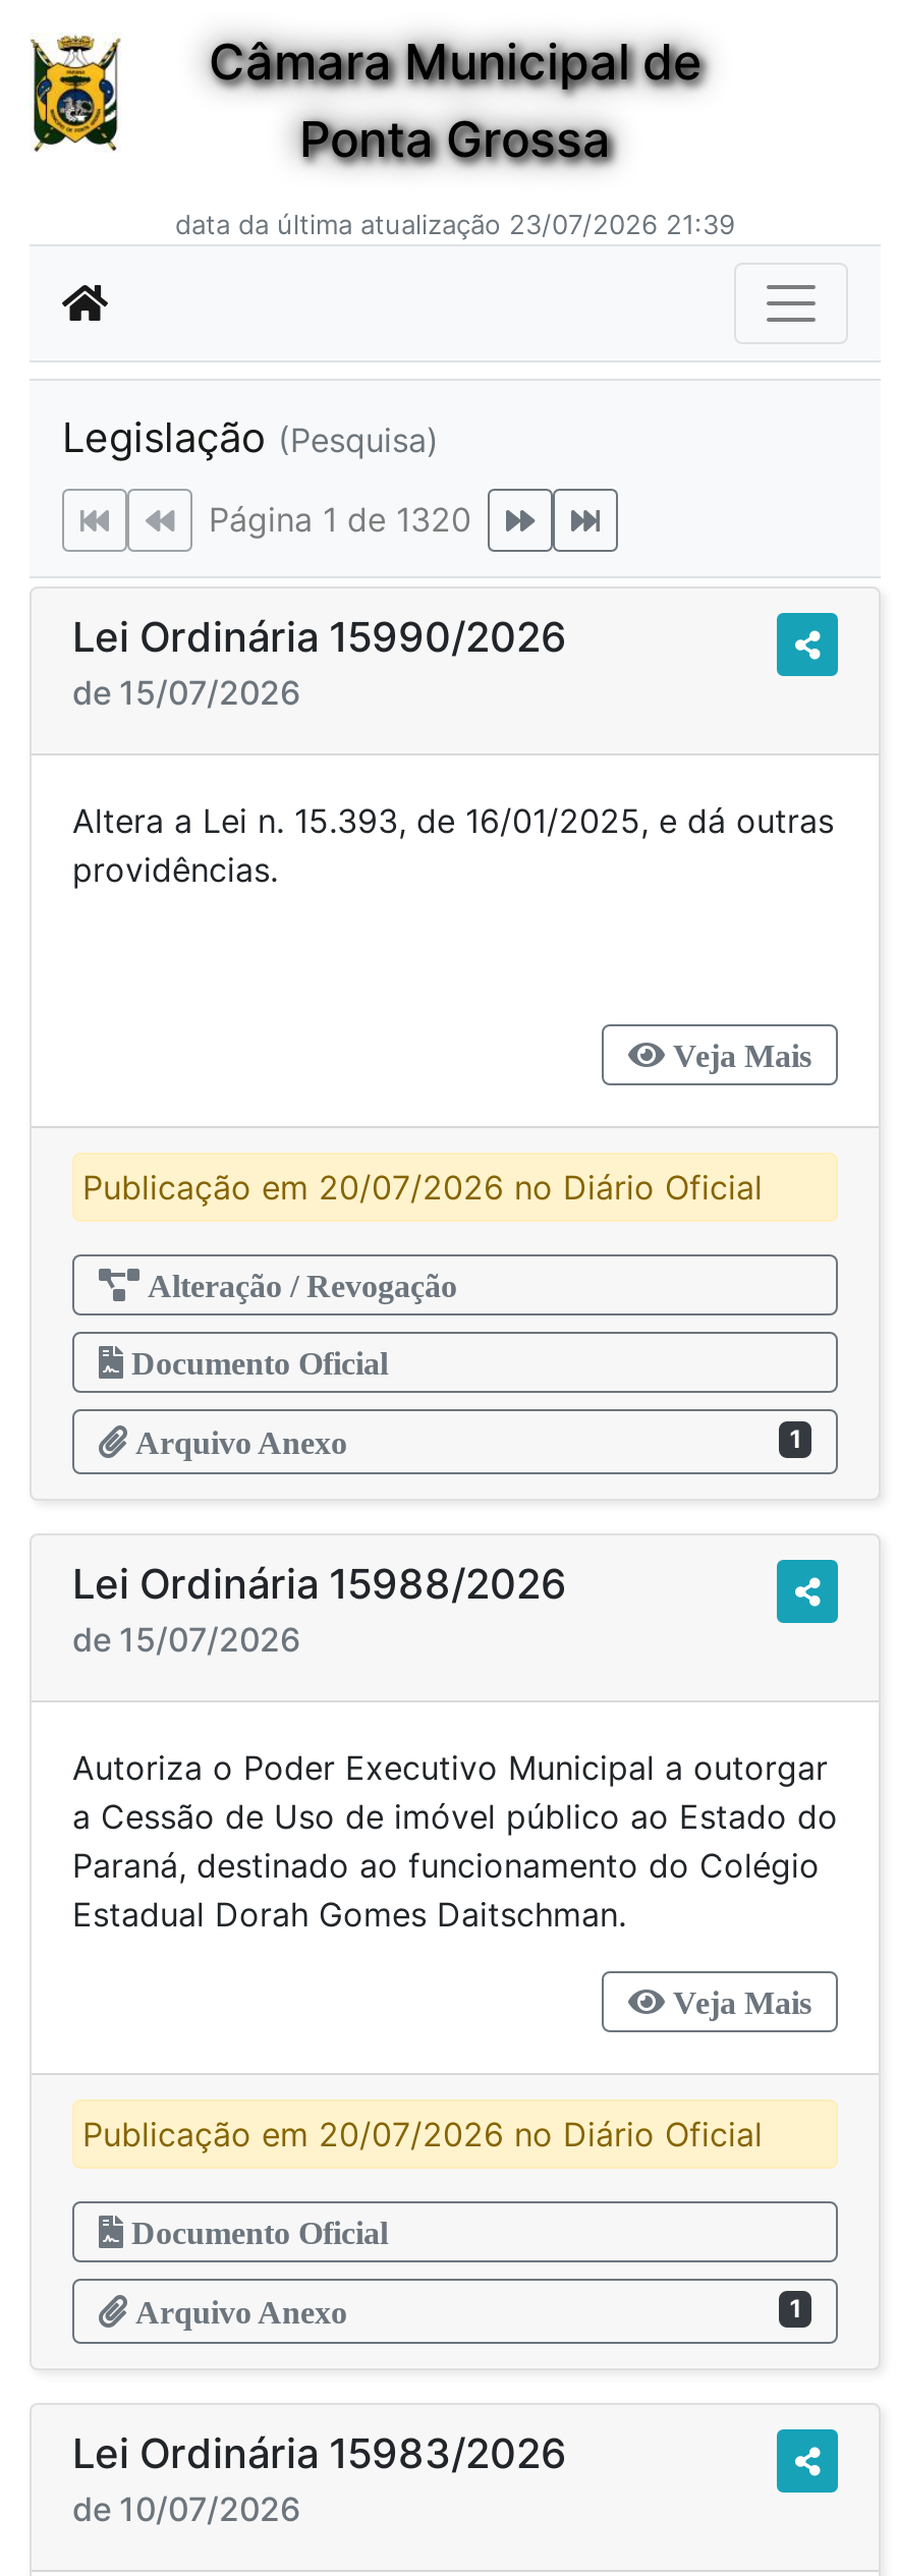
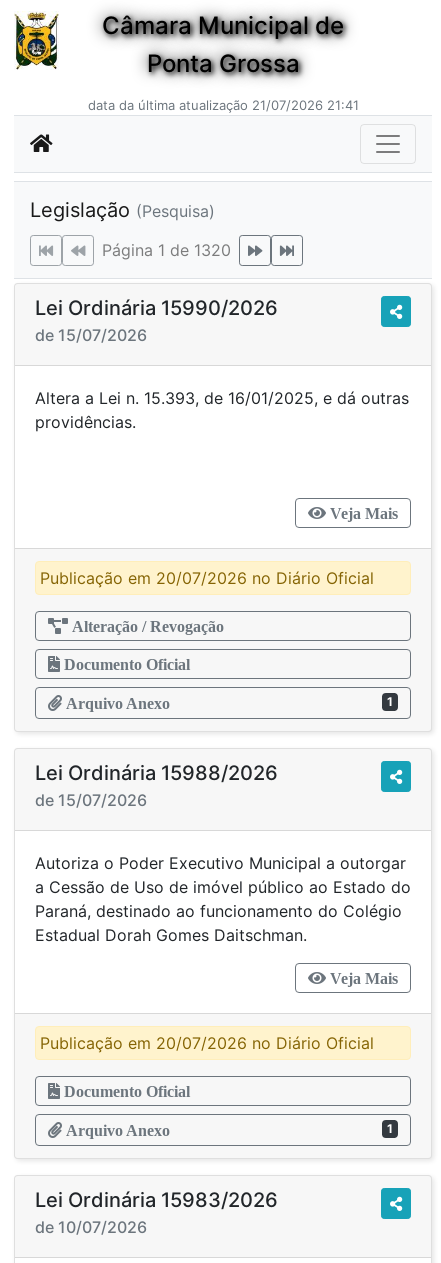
- data da última atualização 23/07/2026 21:39
+ data da última atualização 21/07/2026 21:41
